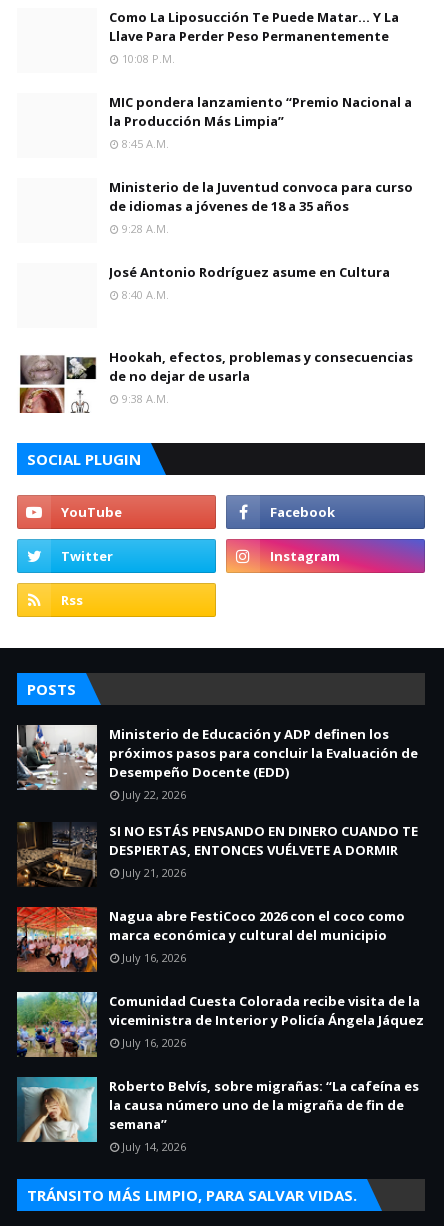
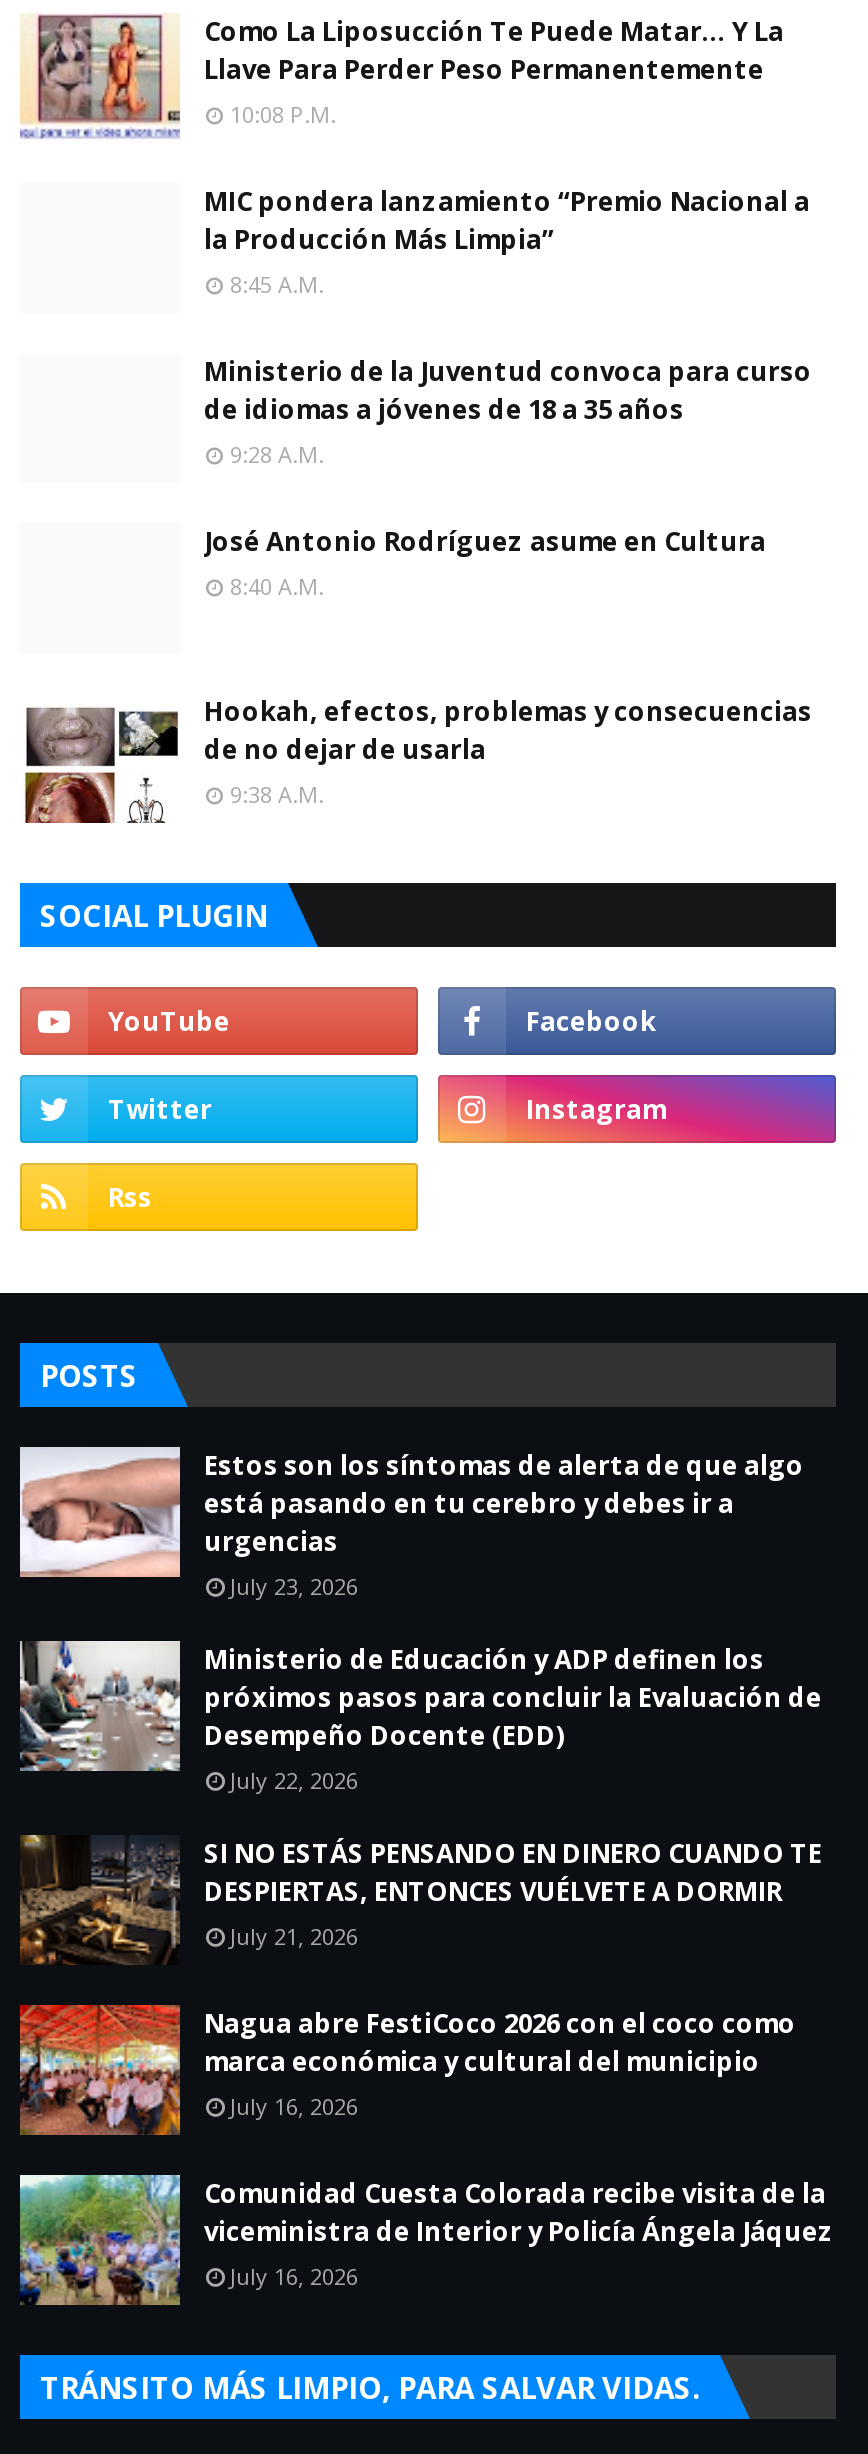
+ [image]

+ [image]
+ Estos son los síntomas de alerta de que algo
+ está pasando en tu cerebro y debes ir a
+ urgencias
+ July 23, 2026

moved down: [image] | Ministerio de Educación y ADP definen los | próximos pasos para concluir la Evaluación de | ... | viceministra de Interior y Policía Ángela Jáquez | July 16, 2026

- [image]
- Roberto Belvís, sobre migrañas: “La cafeína es
- la causa número uno de la migraña de fin de
- semana”
- July 14, 2026
